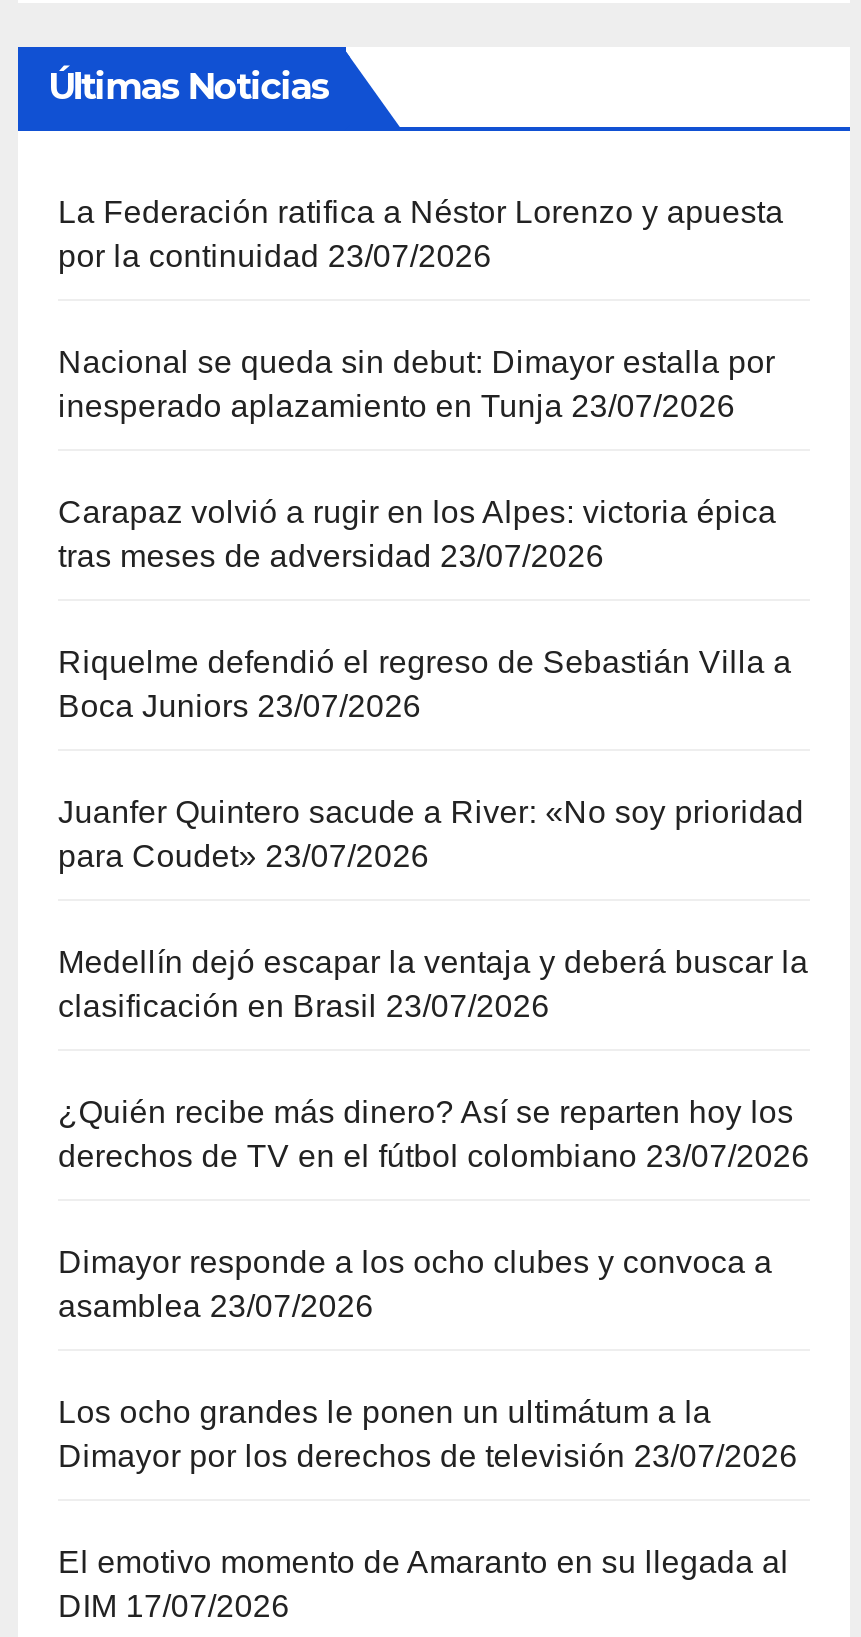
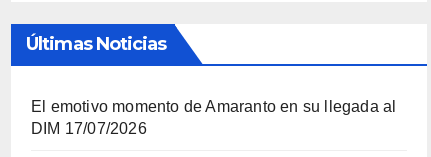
- La Federación ratifica a Néstor Lorenzo y apuesta
- por la continuidad 23/07/2026
- Nacional se queda sin debut: Dimayor estalla por
- inesperado aplazamiento en Tunja 23/07/2026
- Carapaz volvió a rugir en los Alpes: victoria épica
- tras meses de adversidad 23/07/2026
- Riquelme defendió el regreso de Sebastián Villa a
- Boca Juniors 23/07/2026
- Juanfer Quintero sacude a River: «No soy prioridad
- para Coudet» 23/07/2026
- Medellín dejó escapar la ventaja y deberá buscar la
- clasificación en Brasil 23/07/2026
- ¿Quién recibe más dinero? Así se reparten hoy los
- derechos de TV en el fútbol colombiano 23/07/2026
- Dimayor responde a los ocho clubes y convoca a
- asamblea 23/07/2026
- Los ocho grandes le ponen un ultimátum a la
- Dimayor por los derechos de televisión 23/07/2026
